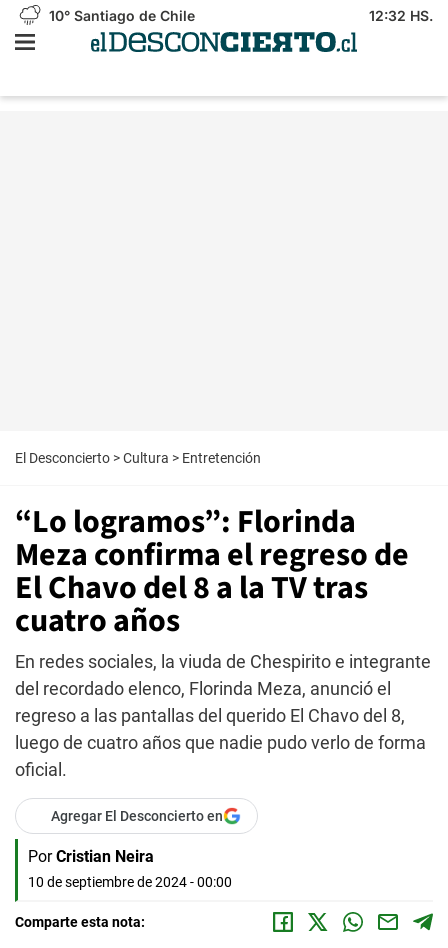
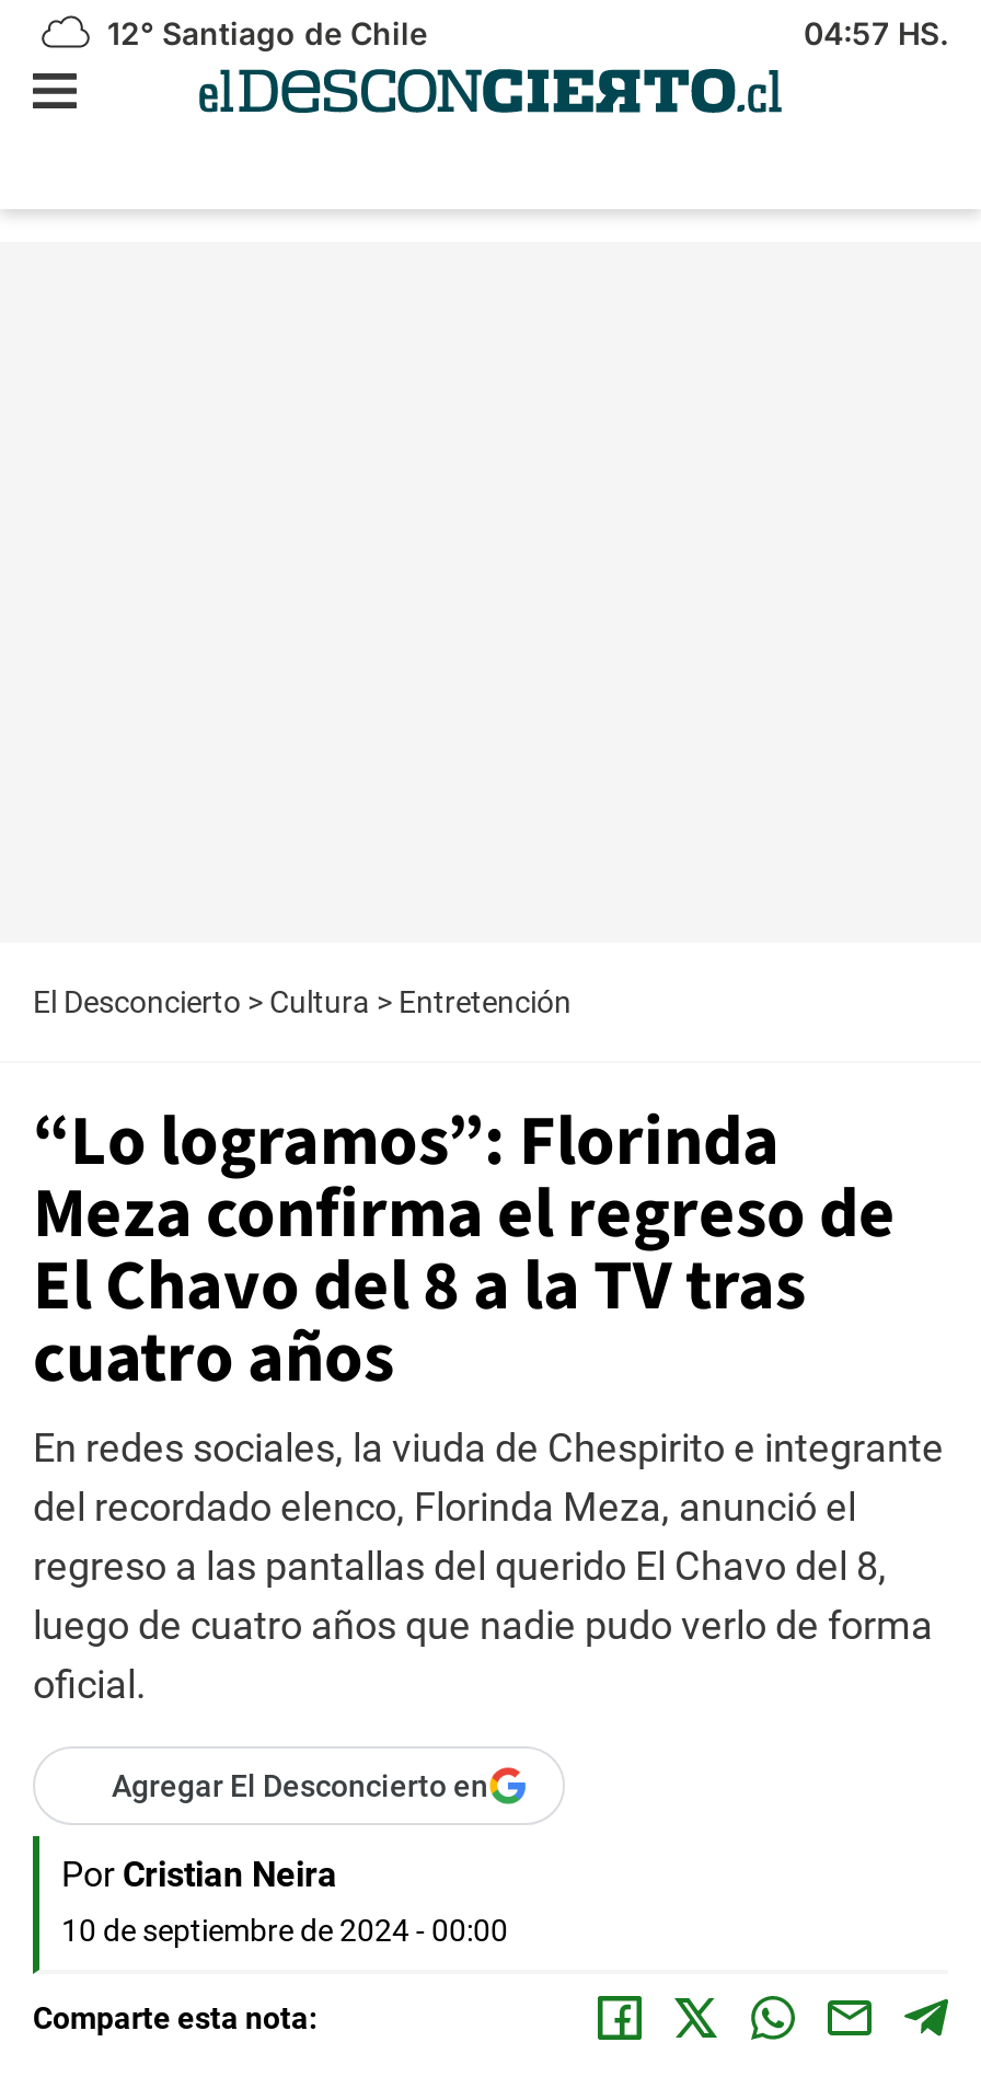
- 10° Santiago de Chile
+ 12° Santiago de Chile

- 12:32 HS.
+ 04:57 HS.
